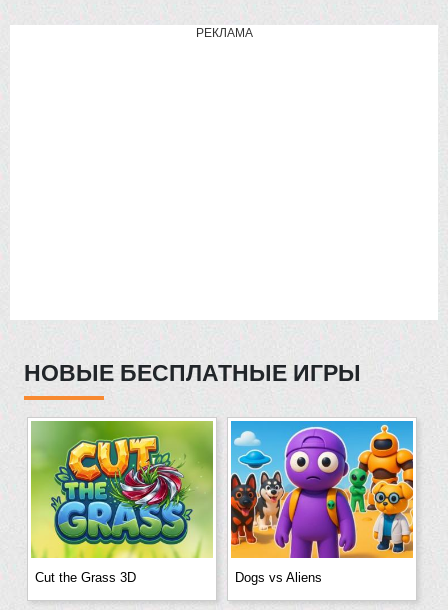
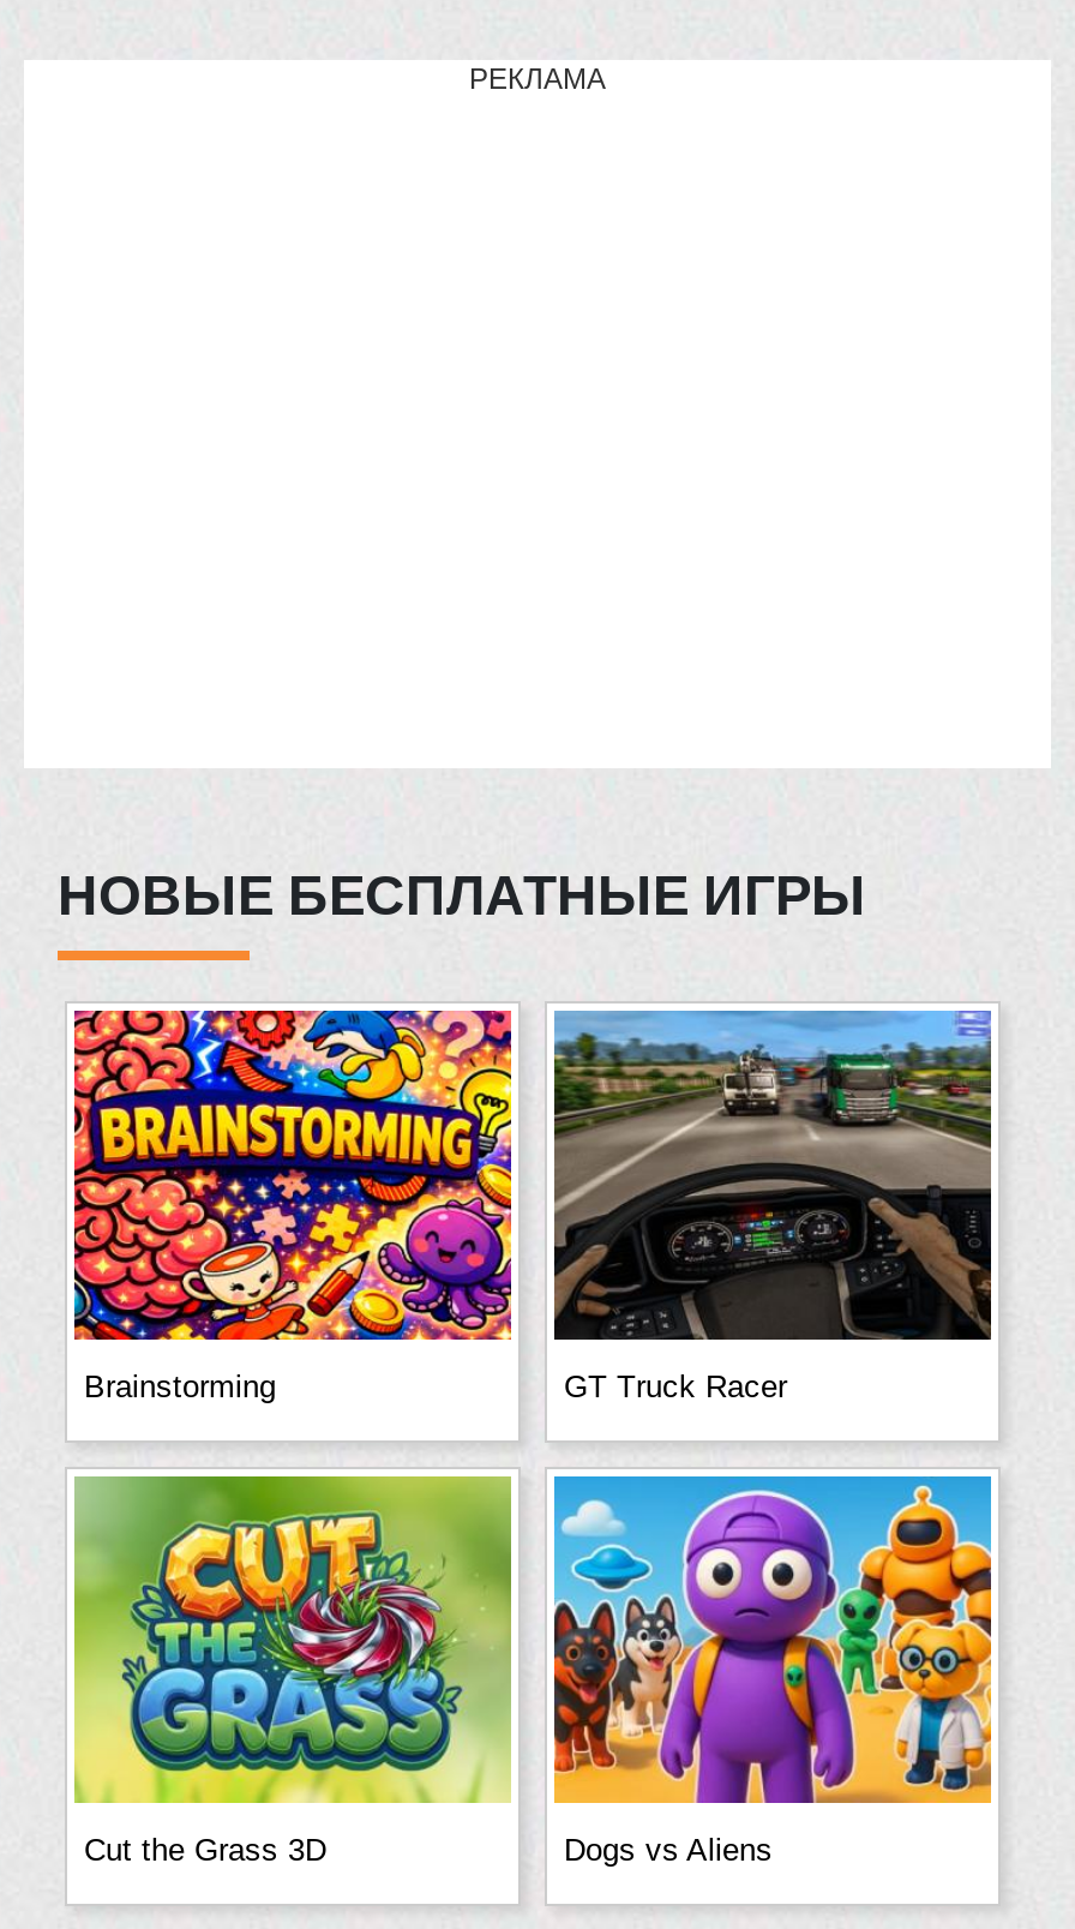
+ [image]
+ Brainstorming
+ GT Truck Racer

+ [image]
